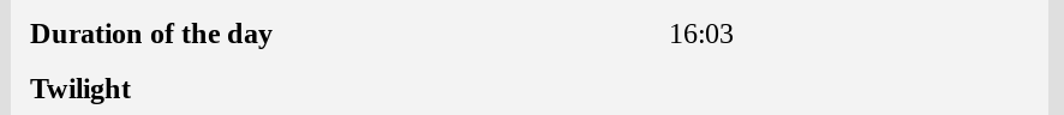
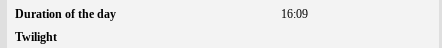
- 16:03
+ 16:09
